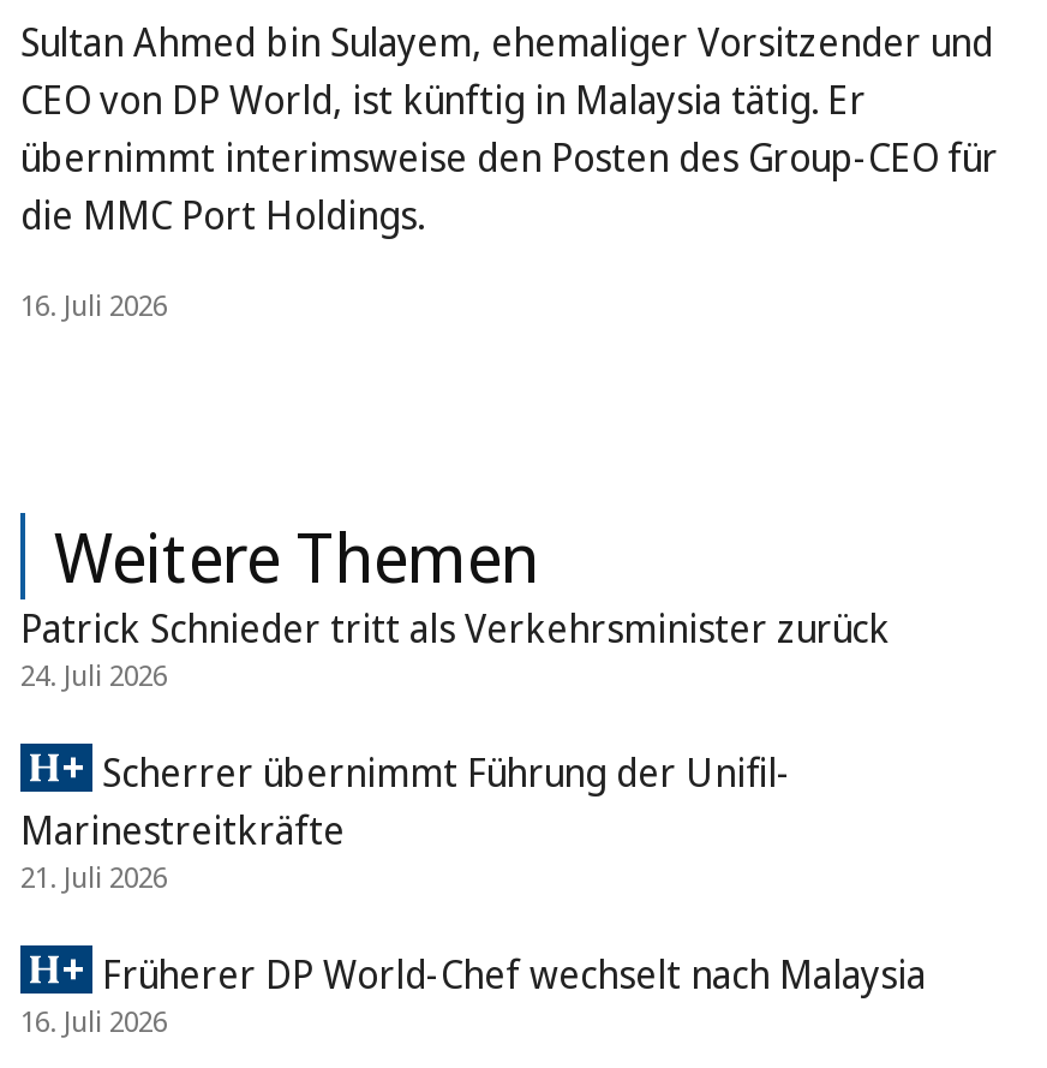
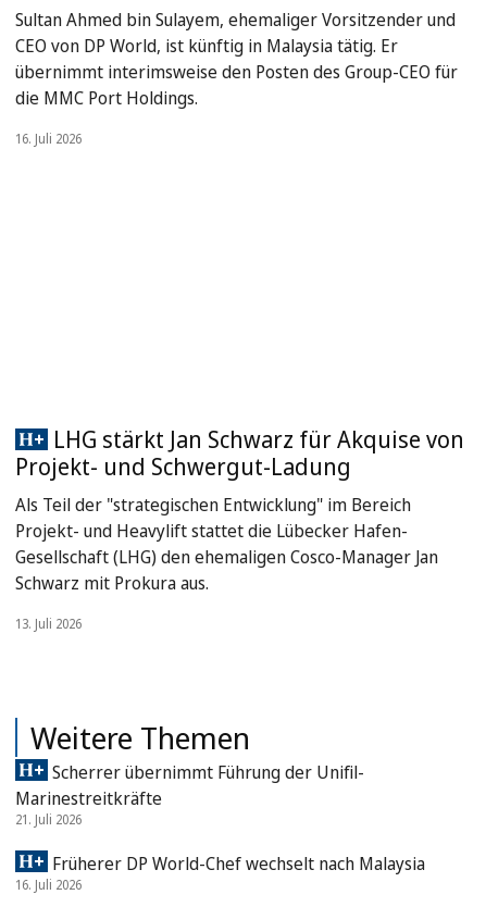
+ LHG stärkt Jan Schwarz für Akquise von
+ Projekt- und Schwergut-Ladung
+ Als Teil der "strategischen Entwicklung" im Bereich
+ Projekt- und Heavylift stattet die Lübecker Hafen-
+ Gesellschaft (LHG) den ehemaligen Cosco-Manager Jan
+ Schwarz mit Prokura aus.
+ 13. Juli 2026

moved down: Weitere Themen

- Patrick Schnieder tritt als Verkehrsminister zurück
- 24. Juli 2026
